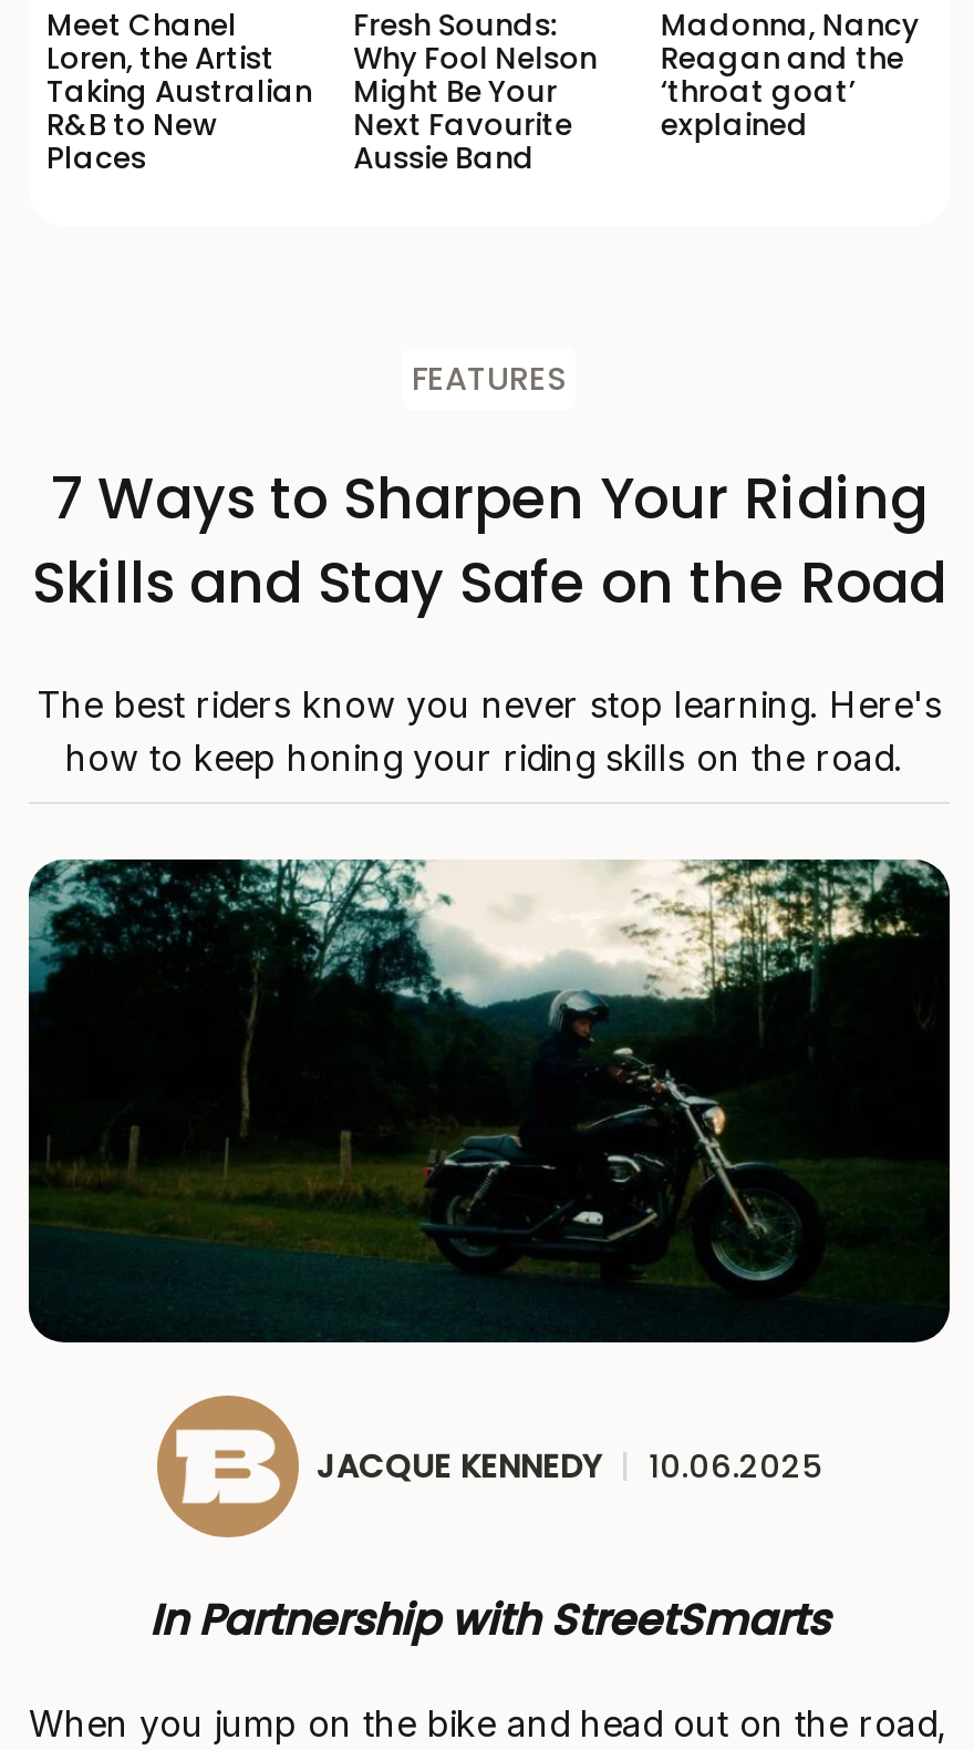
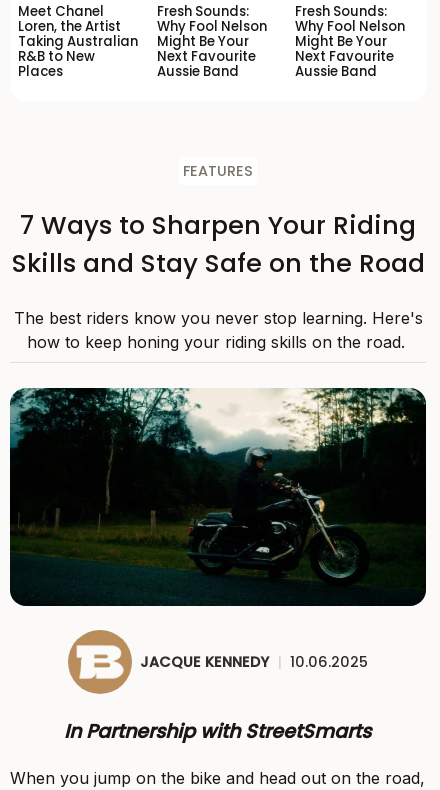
- Madonna, Nancy
- Reagan and the
- ‘throat goat’
- explained
+ Fresh Sounds:
+ Why Fool Nelson
+ Might Be Your
+ Next Favourite
+ Aussie Band
